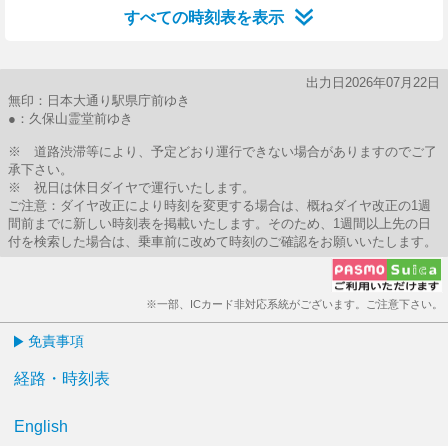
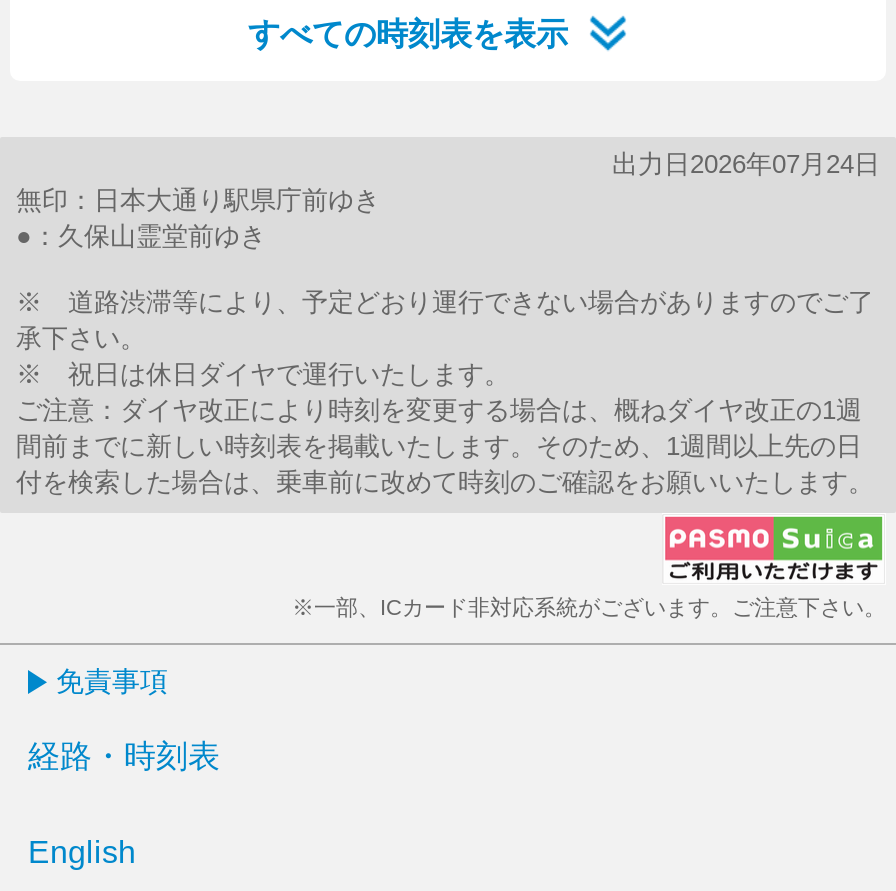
- 出力日2026年07月22日
+ 出力日2026年07月24日
